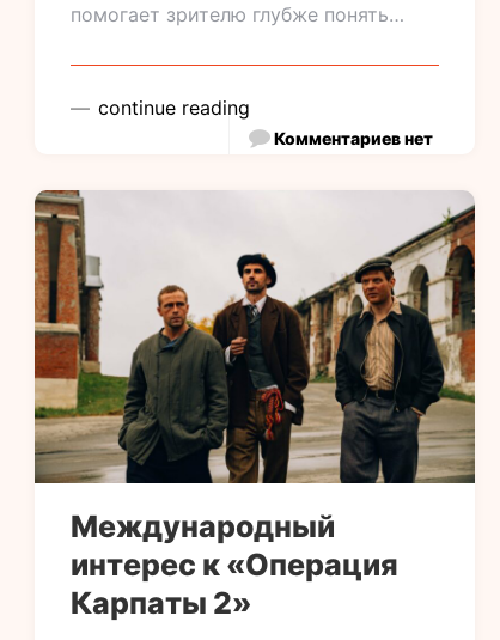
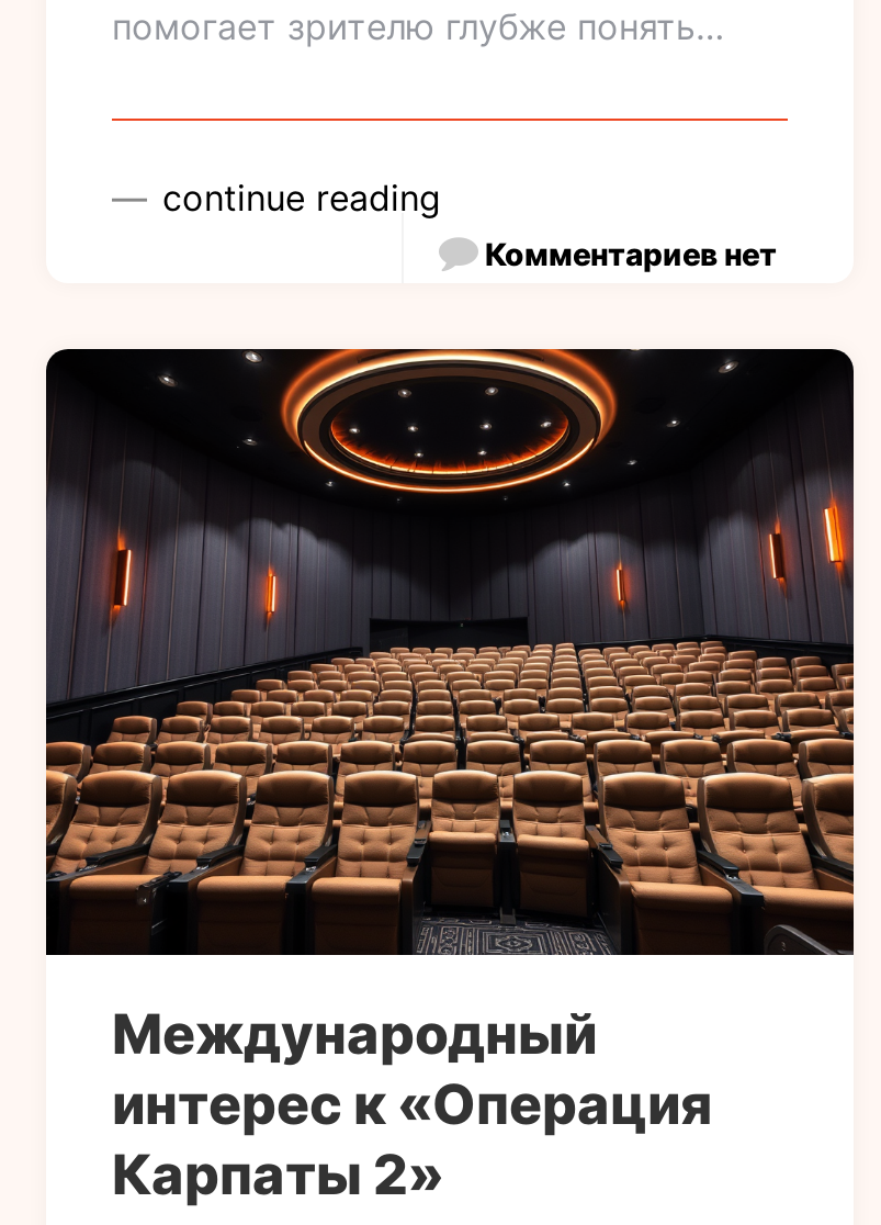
- [image]
+ [image]
